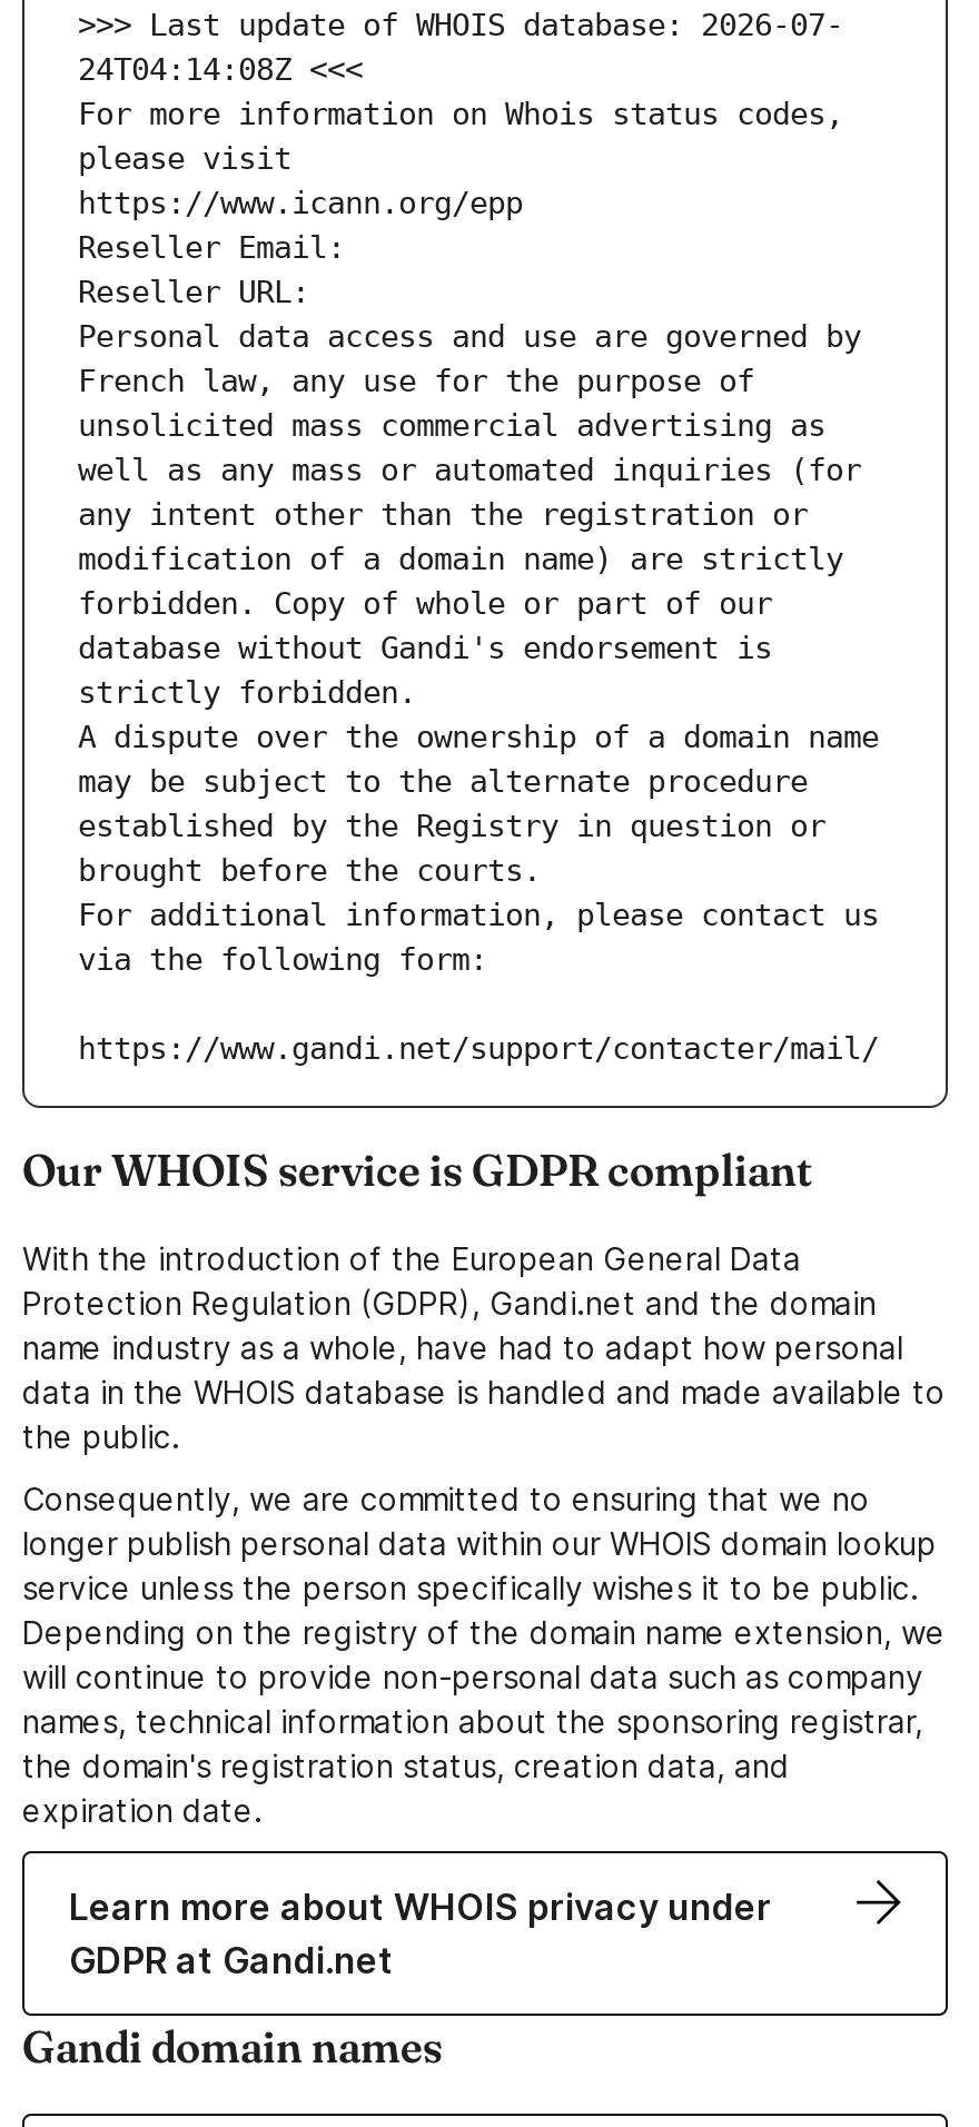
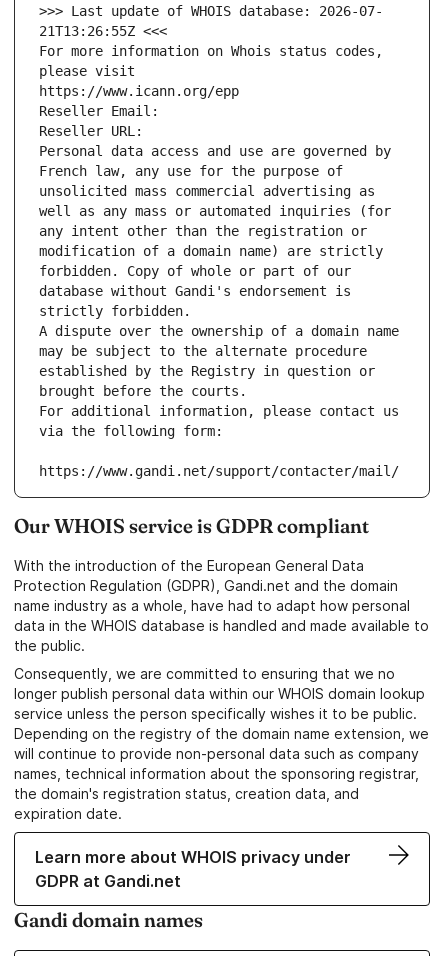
- 24T04:14:08Z <<<
+ 21T13:26:55Z <<<
